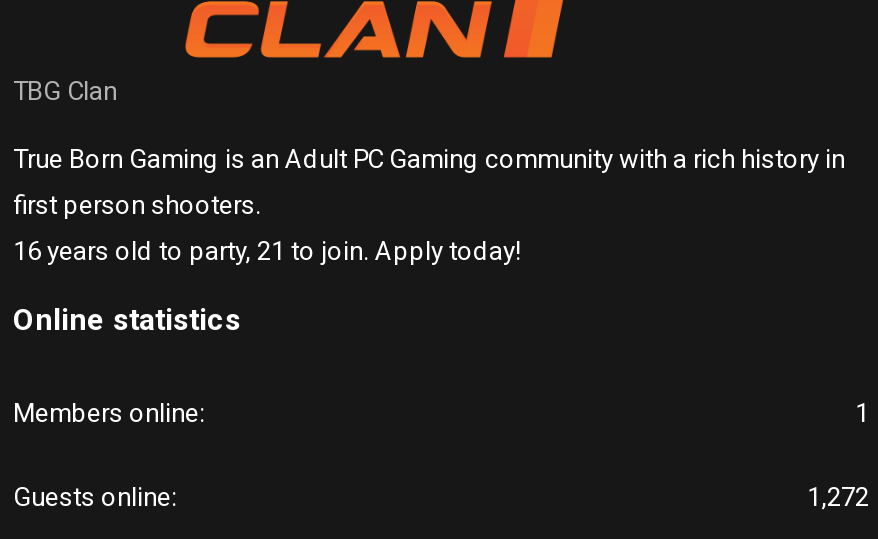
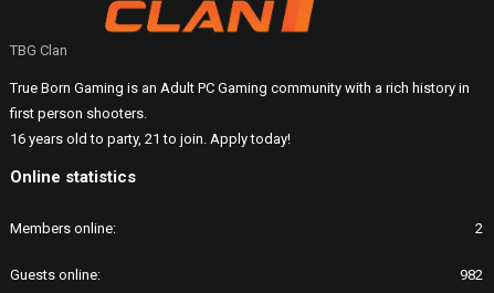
- 1
+ 2

- 1,272
+ 982
